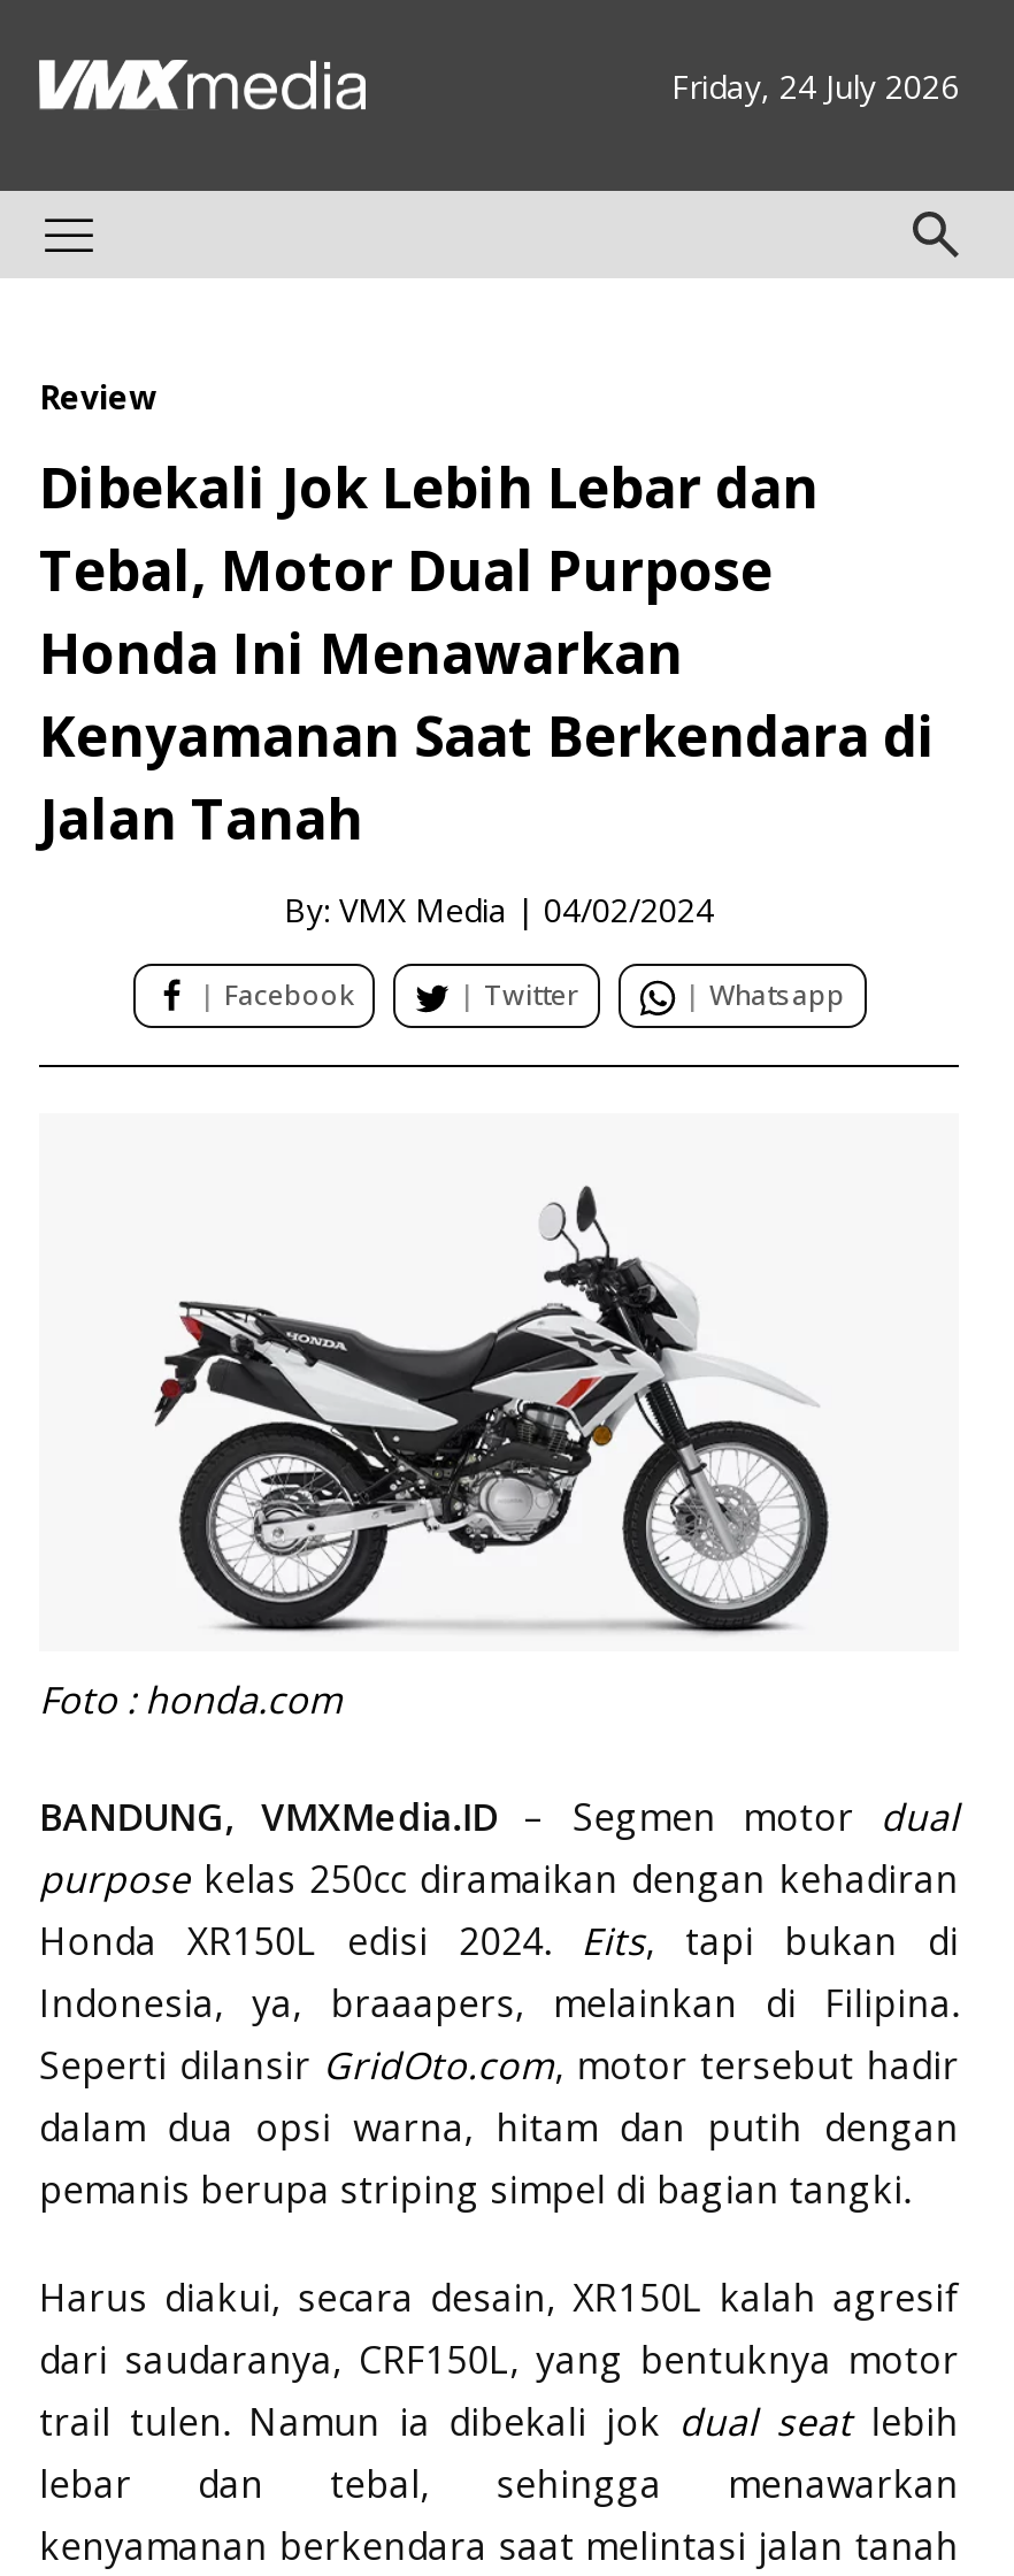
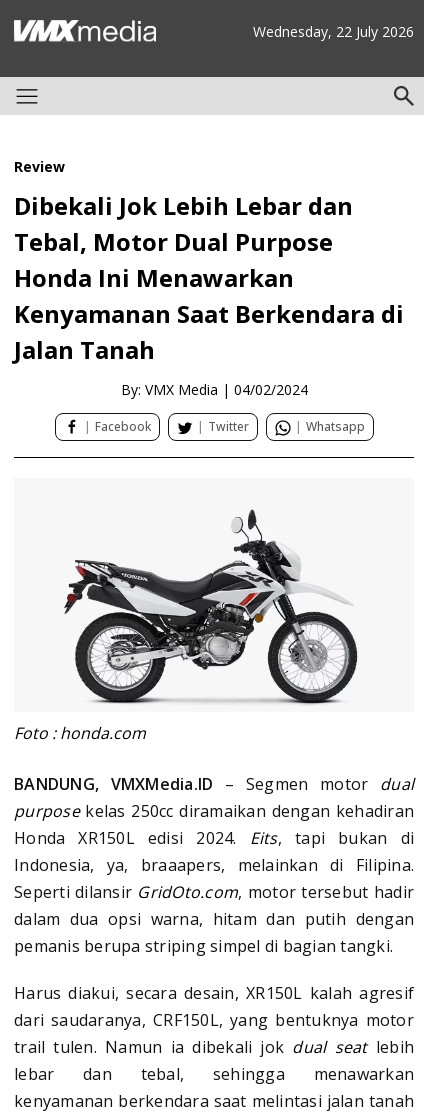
- Friday, 24 July 2026
+ Wednesday, 22 July 2026
